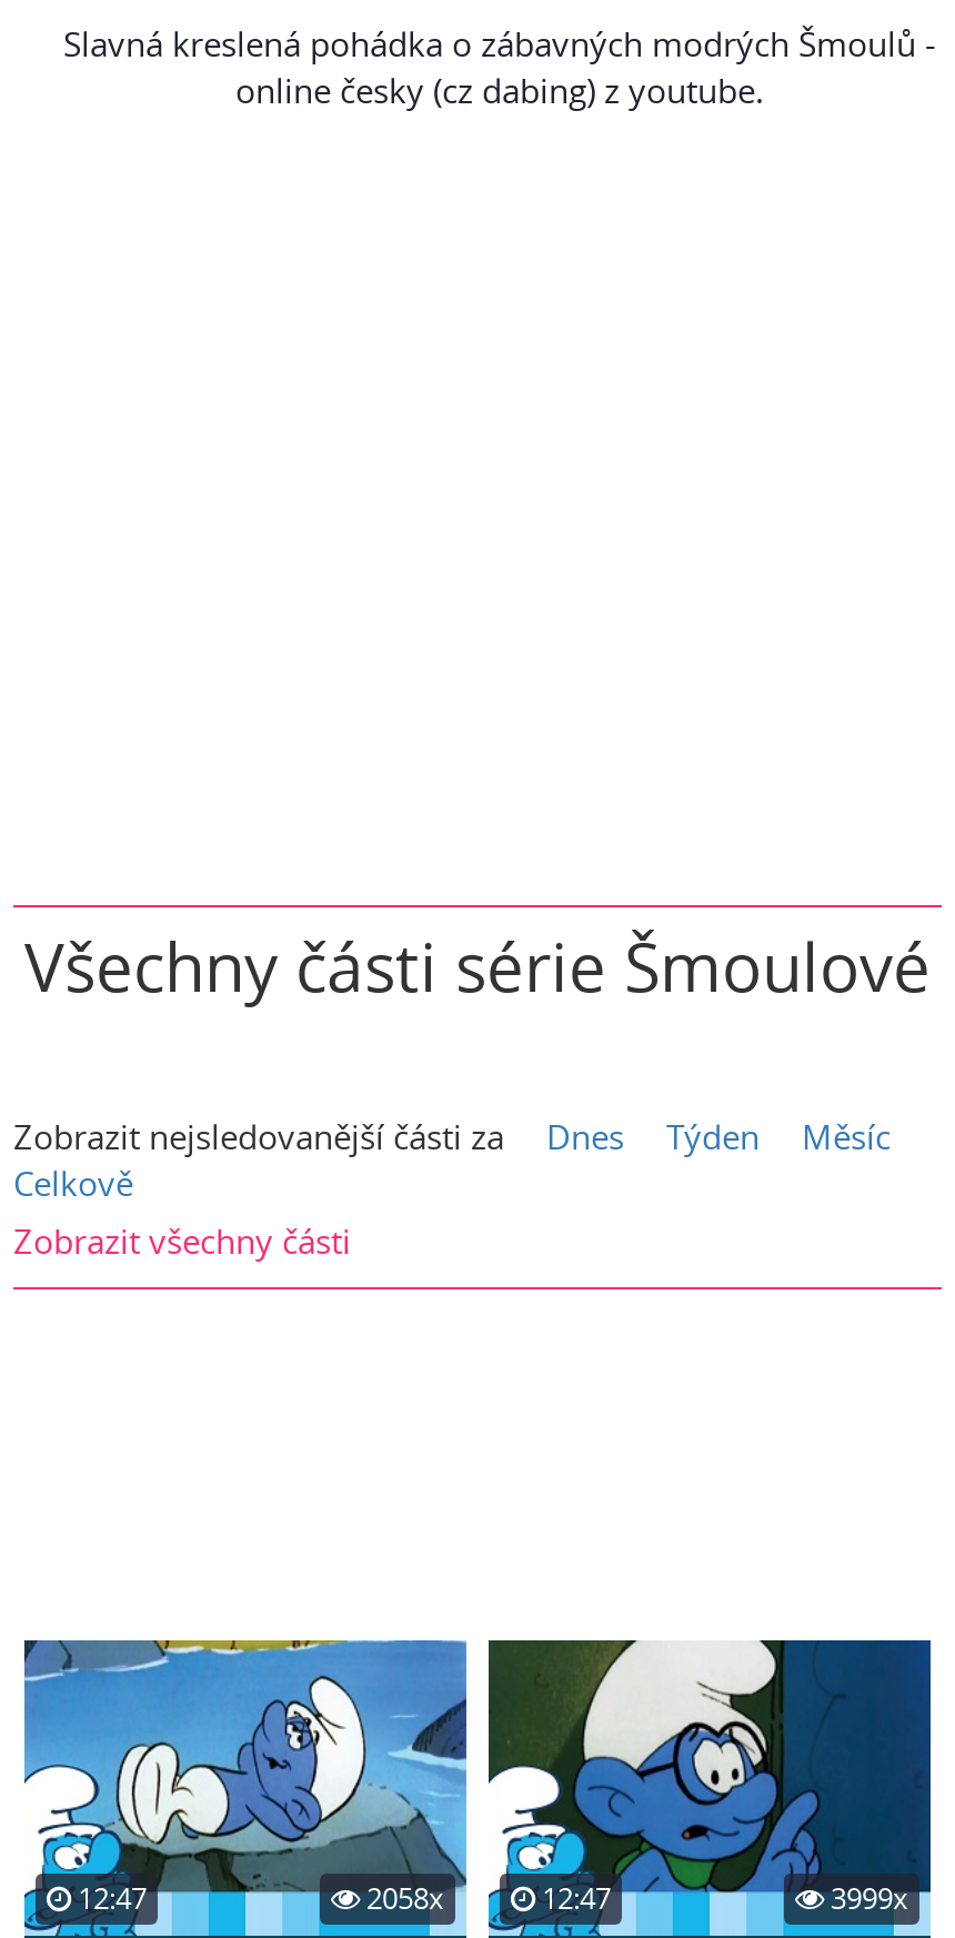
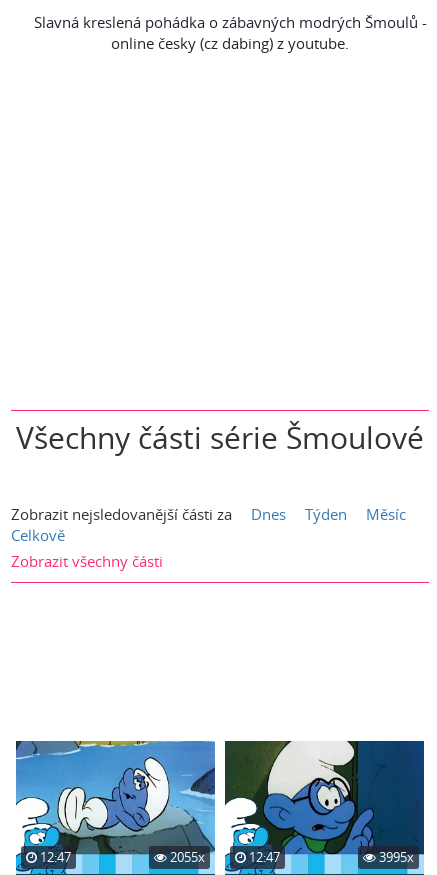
- 2058x
+ 2055x

- 3999x
+ 3995x
